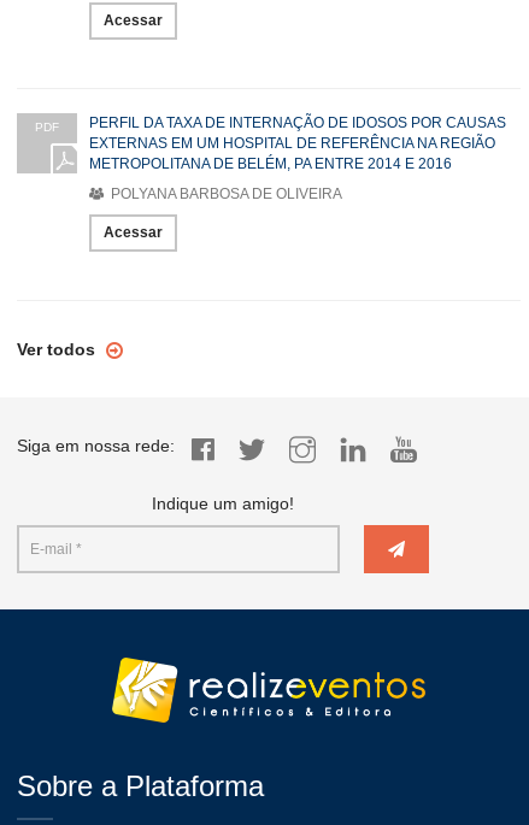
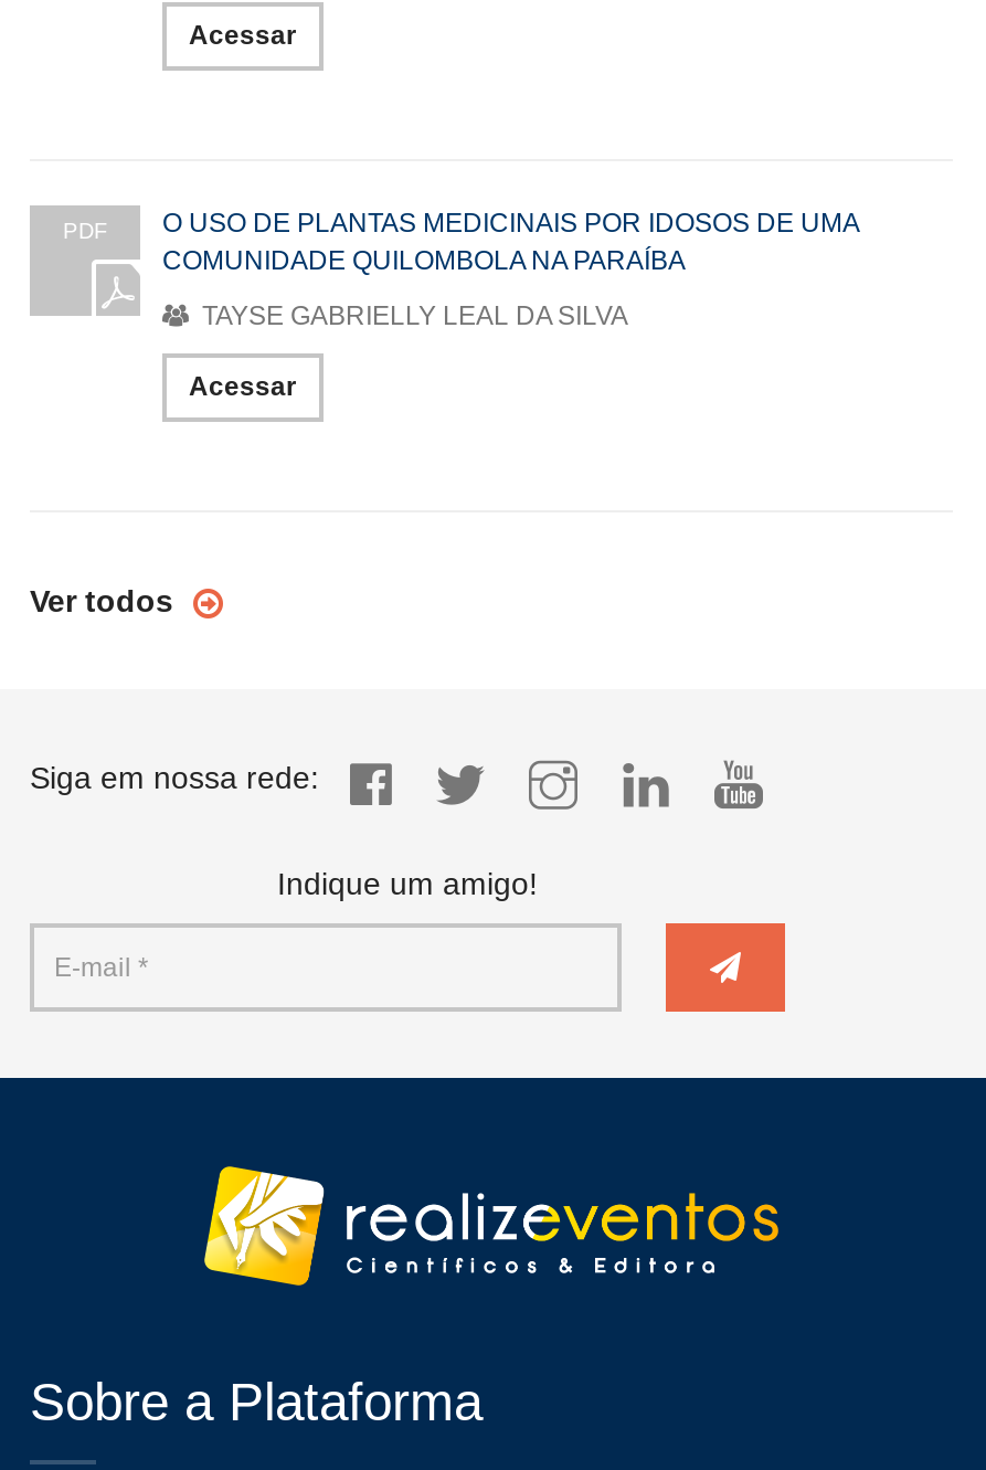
- PERFIL DA TAXA DE INTERNAÇÃO DE IDOSOS POR CAUSAS
- EXTERNAS EM UM HOSPITAL DE REFERÊNCIA NA REGIÃO
- METROPOLITANA DE BELÉM, PA ENTRE 2014 E 2016
+ O USO DE PLANTAS MEDICINAIS POR IDOSOS DE UMA
+ COMUNIDADE QUILOMBOLA NA PARAÍBA

- POLYANA BARBOSA DE OLIVEIRA
+ TAYSE GABRIELLY LEAL DA SILVA
